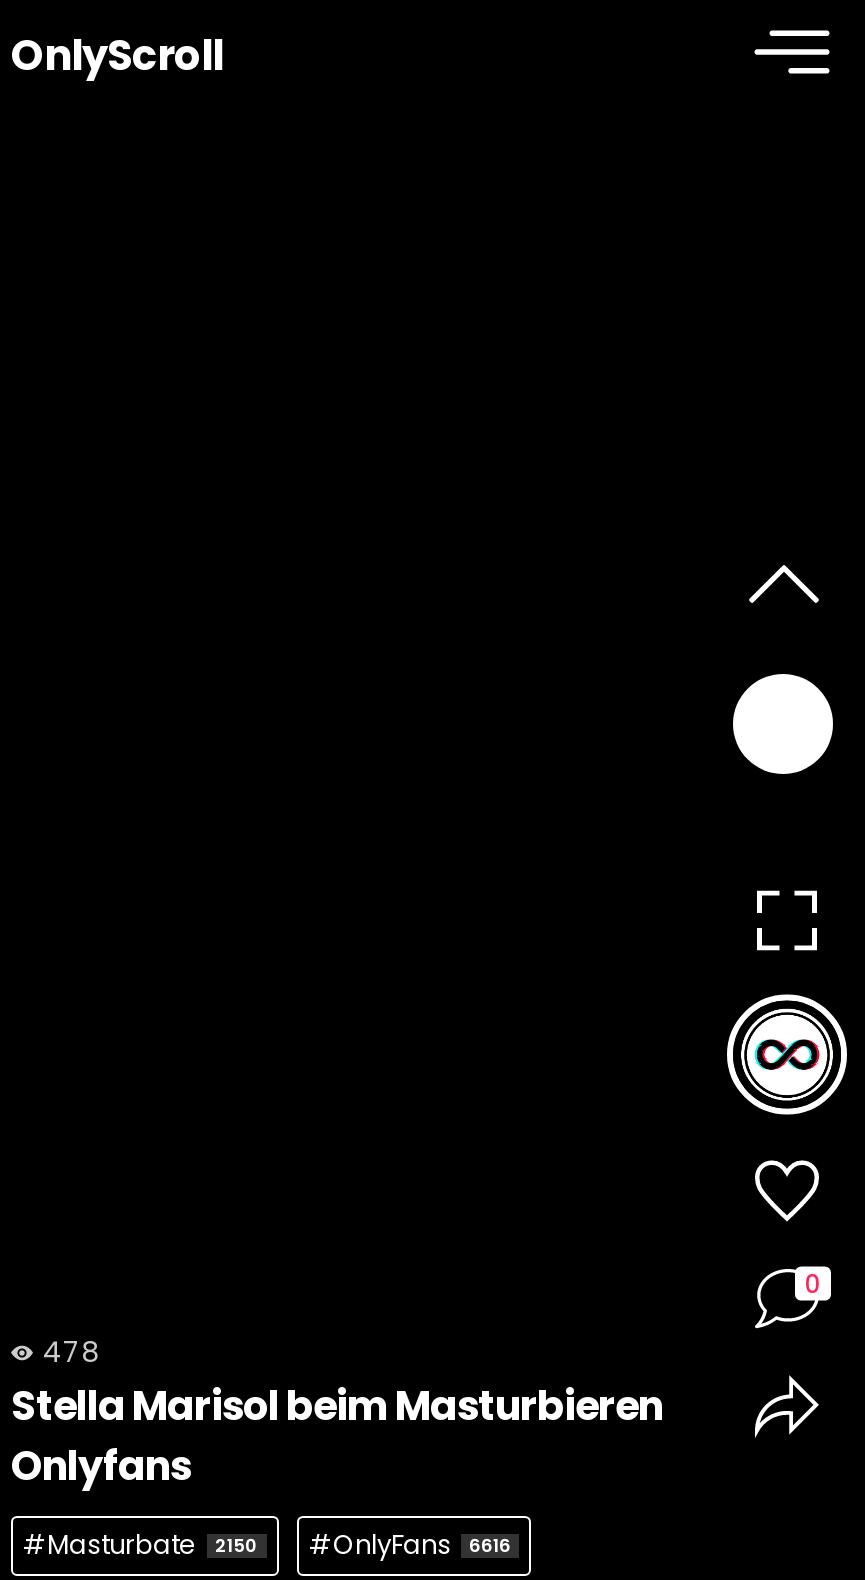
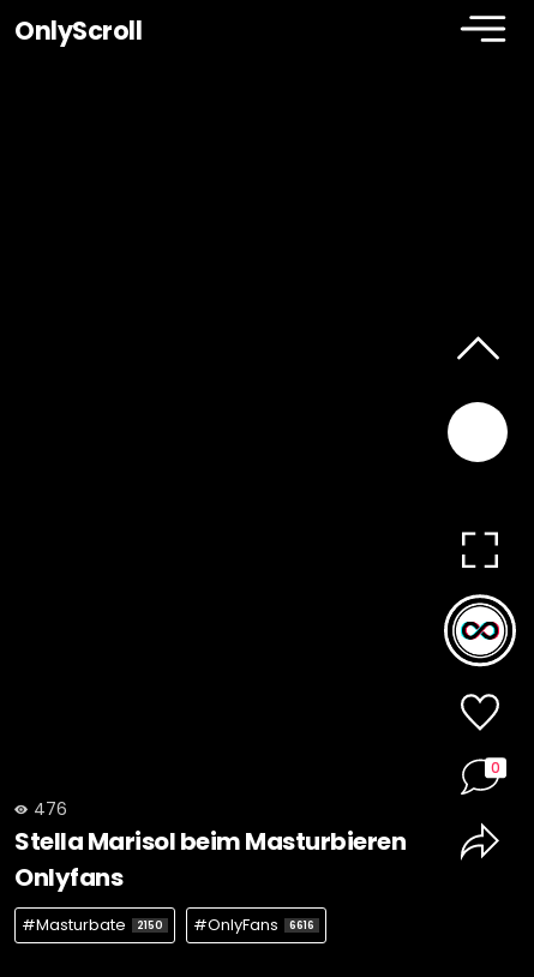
- 478
+ 476
